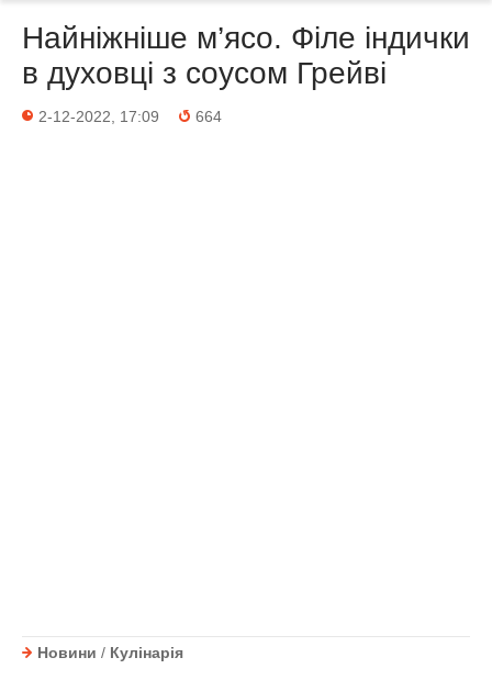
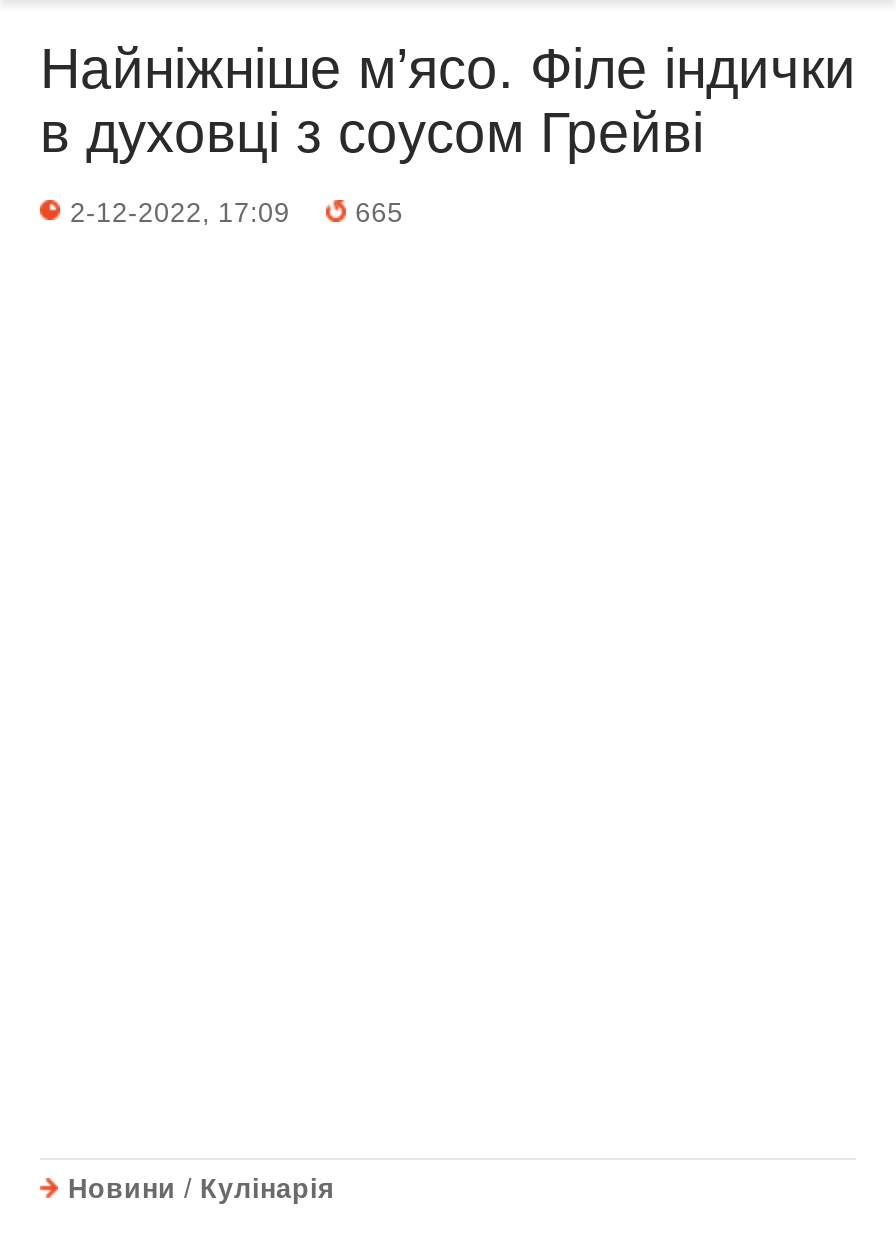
- 664
+ 665
